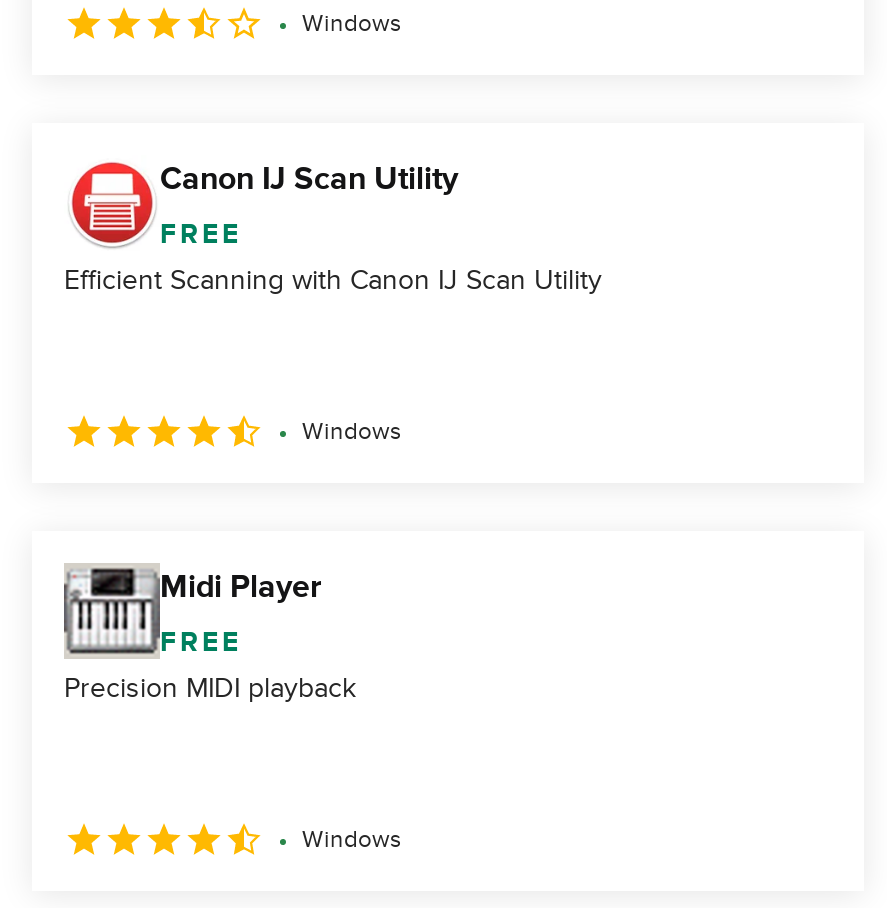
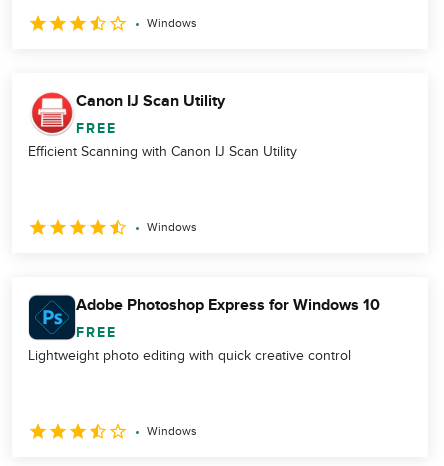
- [image]
- Midi Player
+ [image]
+ Adobe Photoshop Express for Windows 10

- Precision MIDI playback
+ Lightweight photo editing with quick creative control
